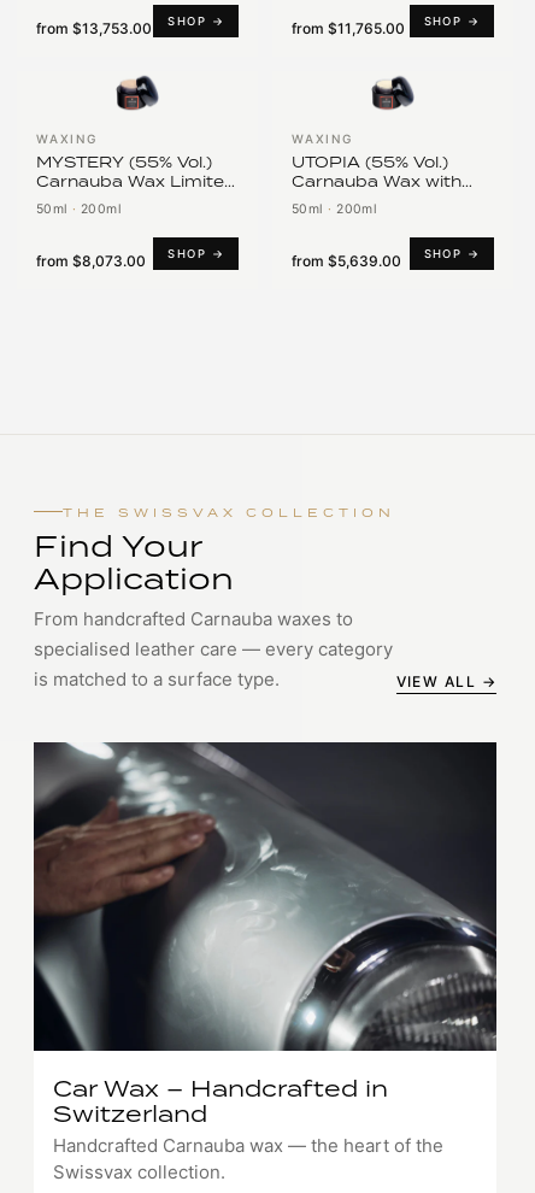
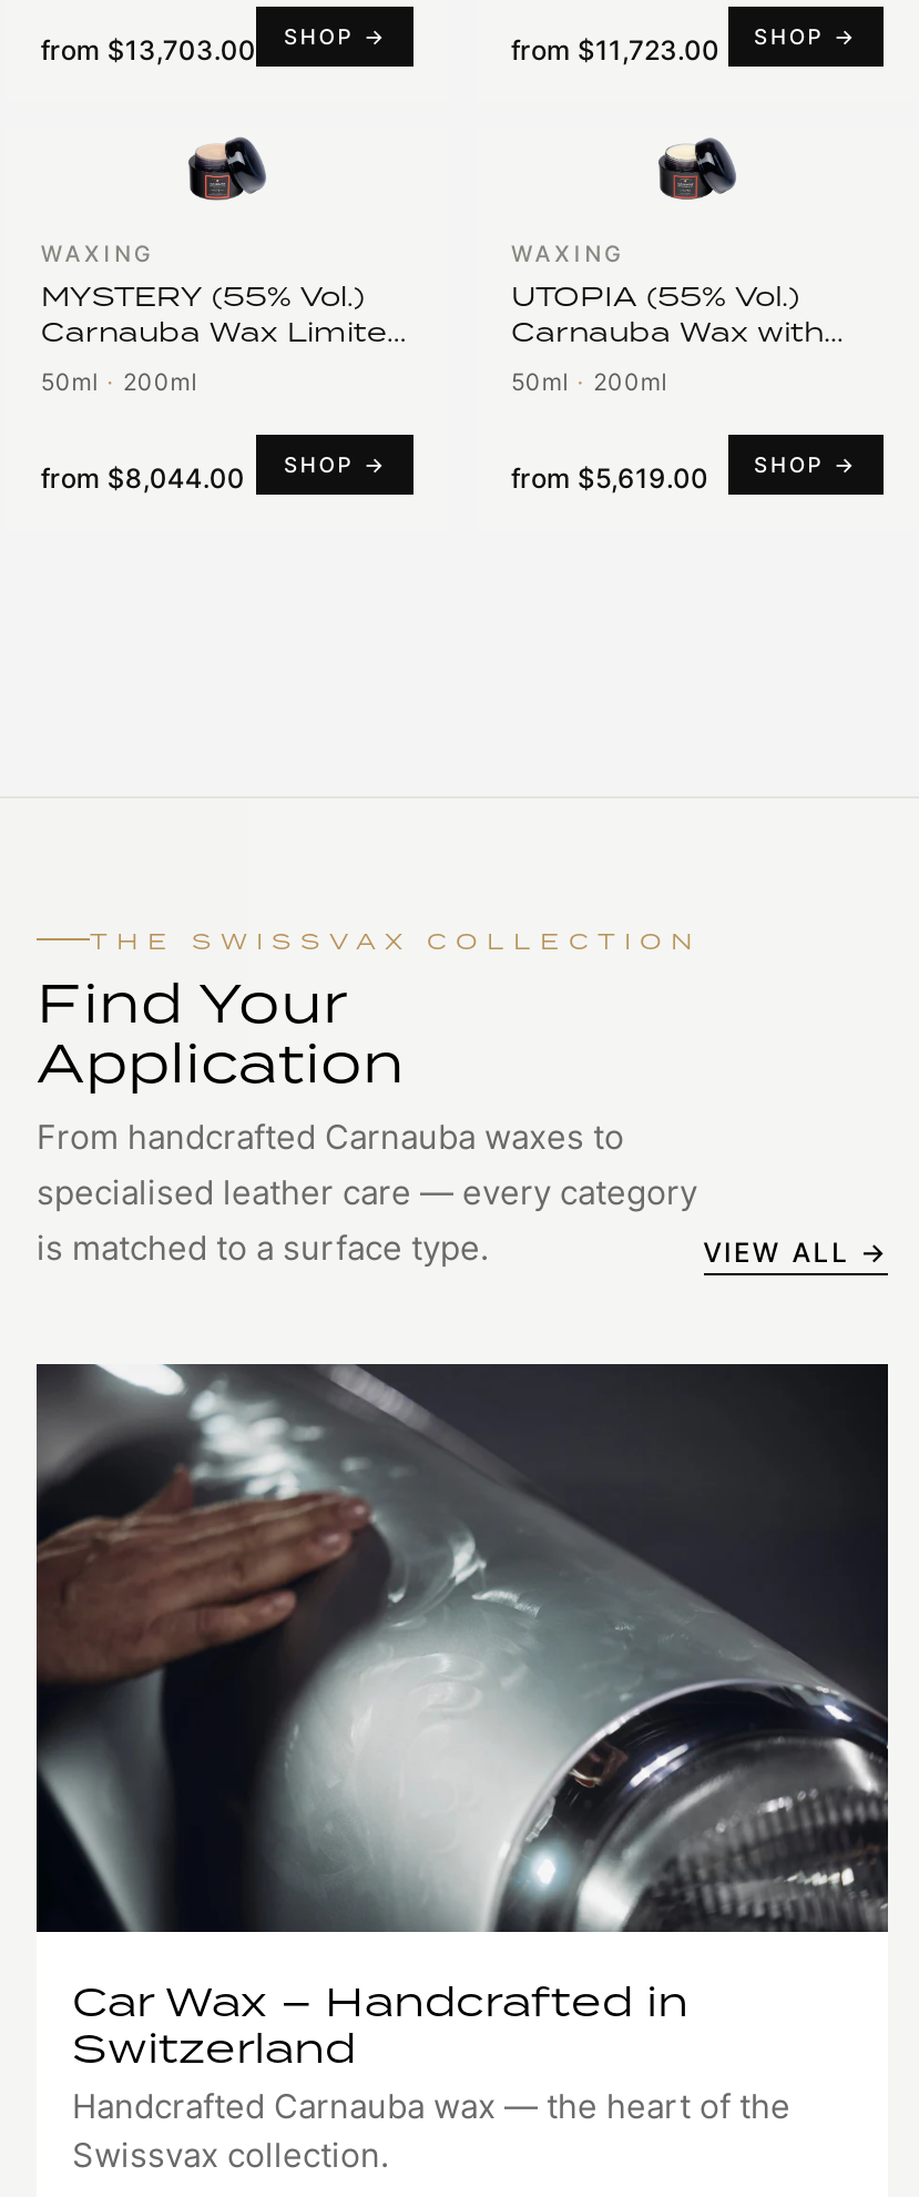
- from $13,753.00
+ from $13,703.00

- from $11,765.00
+ from $11,723.00

- from $8,073.00
+ from $8,044.00

- from $5,639.00
+ from $5,619.00
